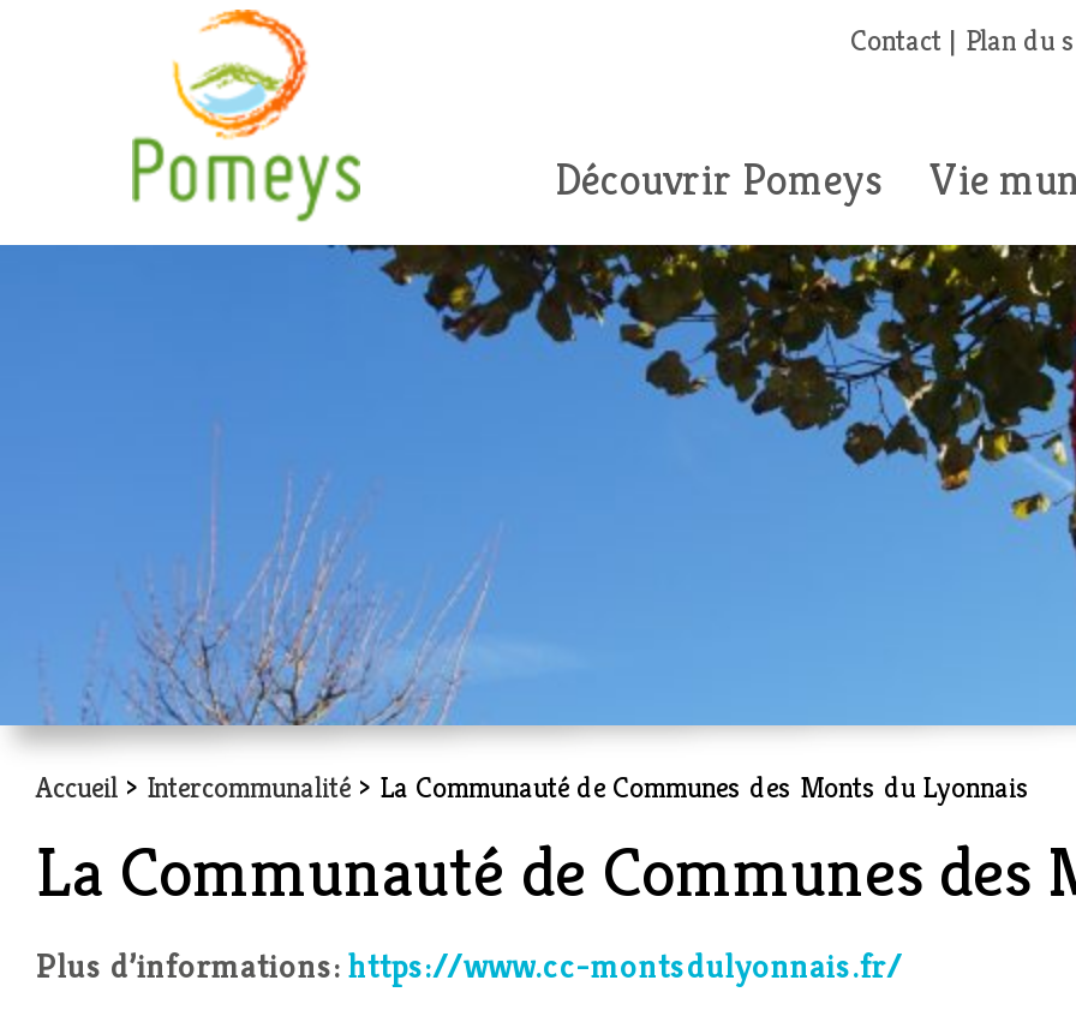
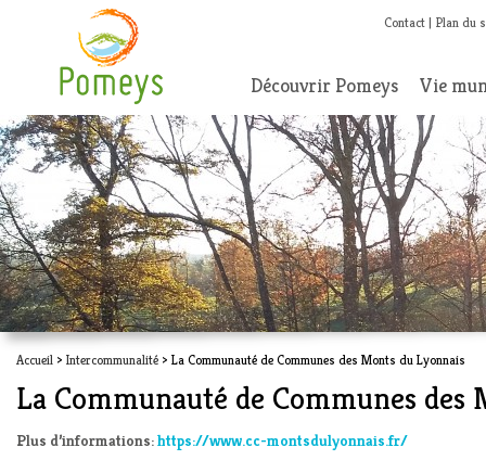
- [image]
+ [image]
